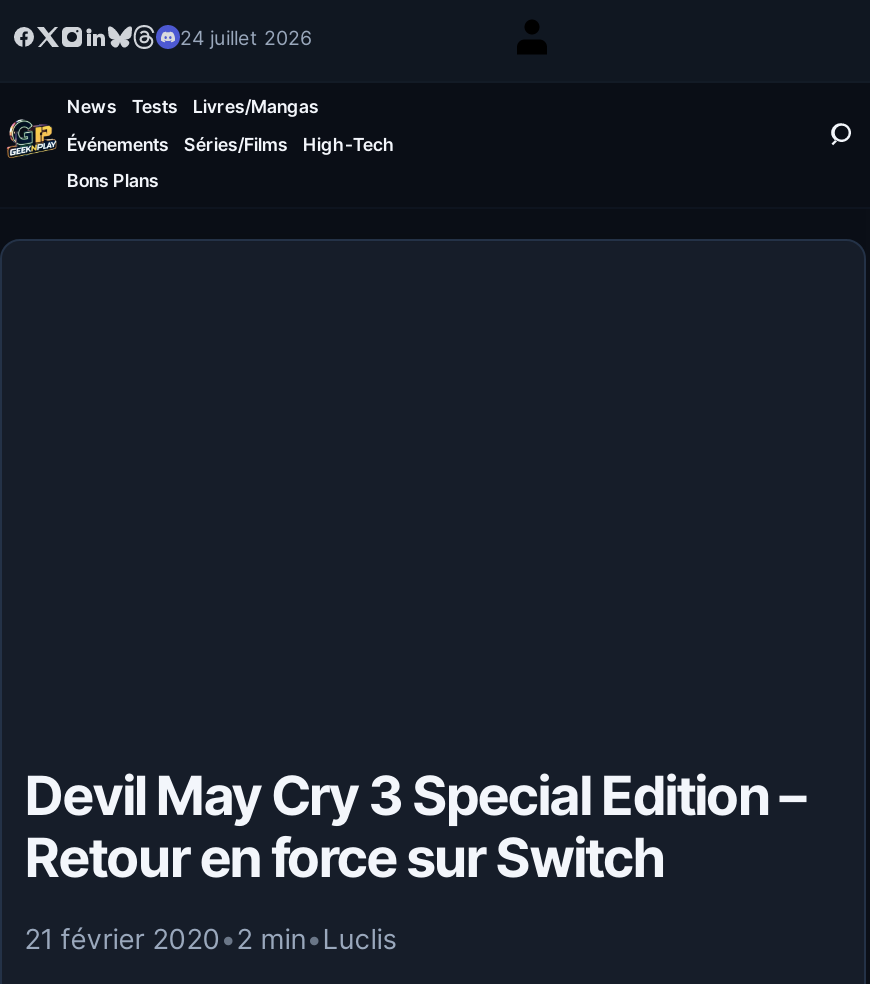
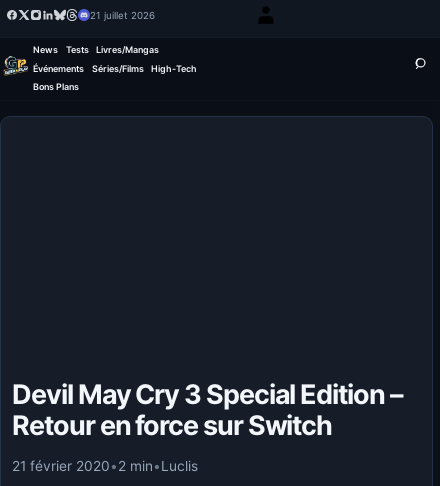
- 24 juillet 2026
+ 21 juillet 2026
